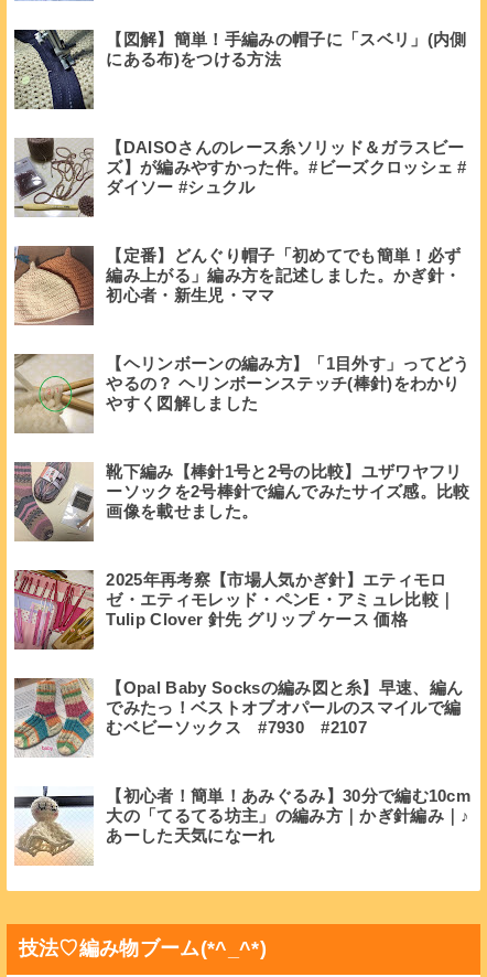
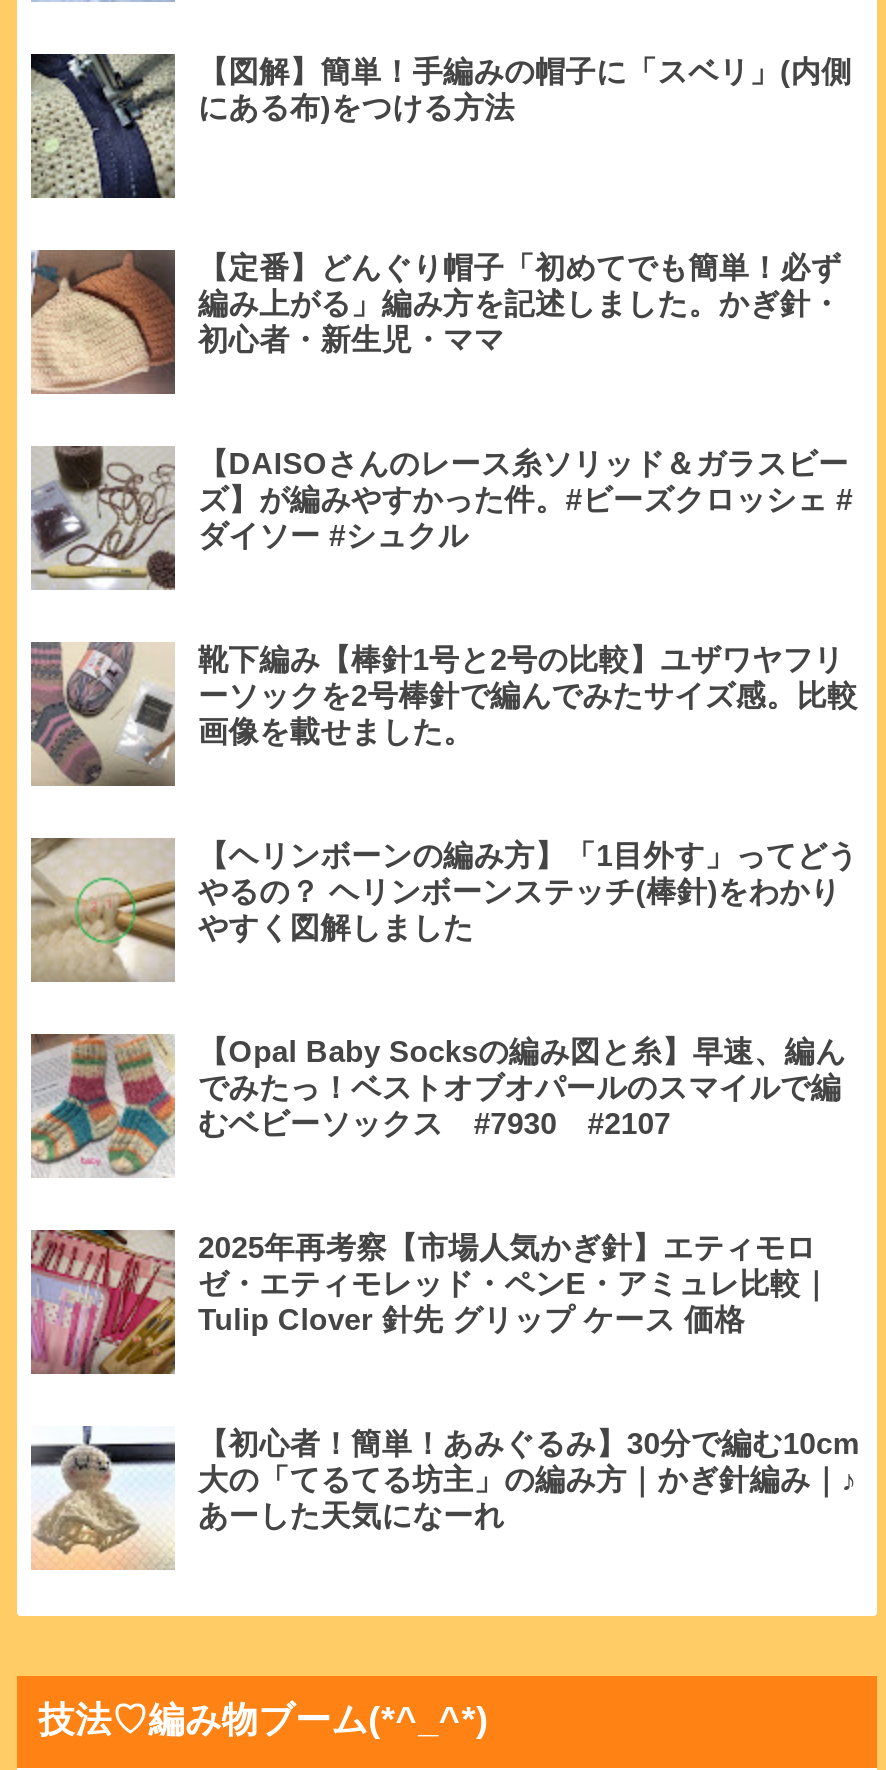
moved down: [image] | 【DAISOさんのレース糸ソリッド＆ガラスビー | ズ】が編みやすかった件。#ビーズクロッシェ # | ダイソー #シュクル

moved up: [image] | 【定番】どんぐり帽子「初めてでも簡単！必ず | 編み上がる」編み方を記述しました。かぎ針・ | 初心者・新生児・ママ

moved down: [image] | 【ヘリンボーンの編み方】「1目外す」ってどう | やるの？ ヘリンボーンステッチ(棒針)をわかり | やすく図解しました

moved up: [image] | 靴下編み【棒針1号と2号の比較】ユザワヤフリ | ーソックを2号棒針で編んでみたサイズ感。比較 | 画像を載せました。

moved down: [image] | 2025年再考察【市場人気かぎ針】エティモロ | ゼ・エティモレッド・ペンE・アミュレ比較｜ | Tulip Clover 針先 グリップ ケース 価格

moved up: [image] | 【Opal Baby Socksの編み図と糸】早速、編ん | でみたっ！ベストオブオパールのスマイルで編 | むベビーソックス #7930 #2107
